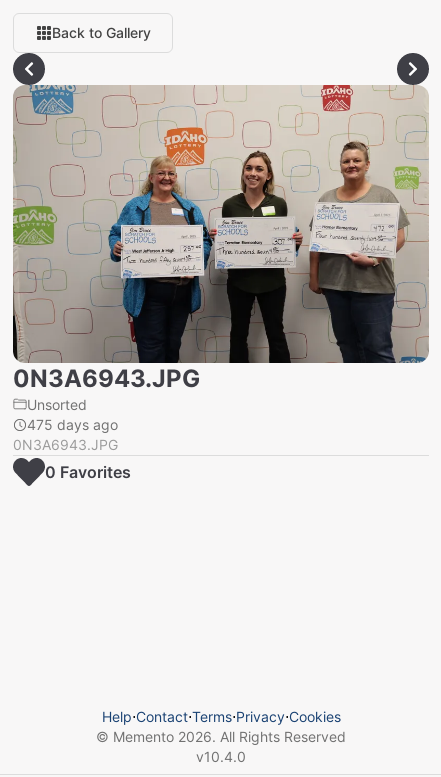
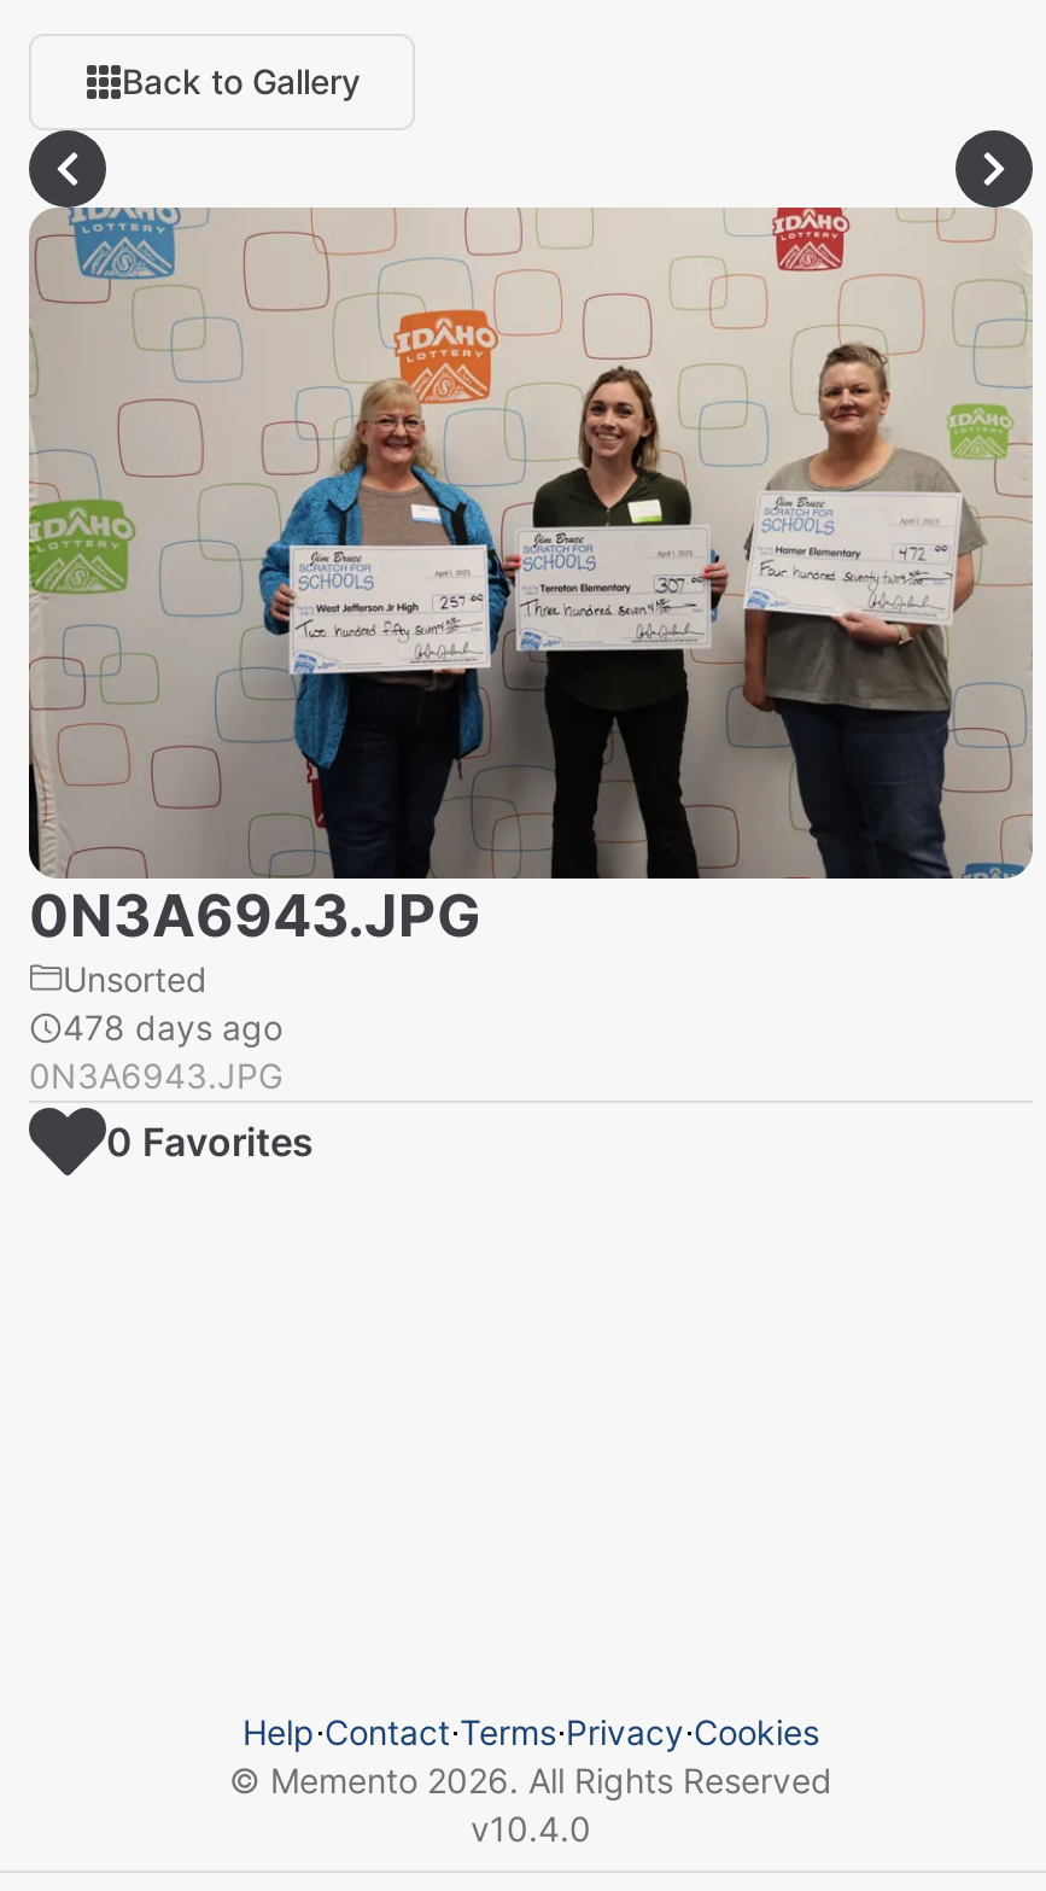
- 475 days ago
+ 478 days ago
